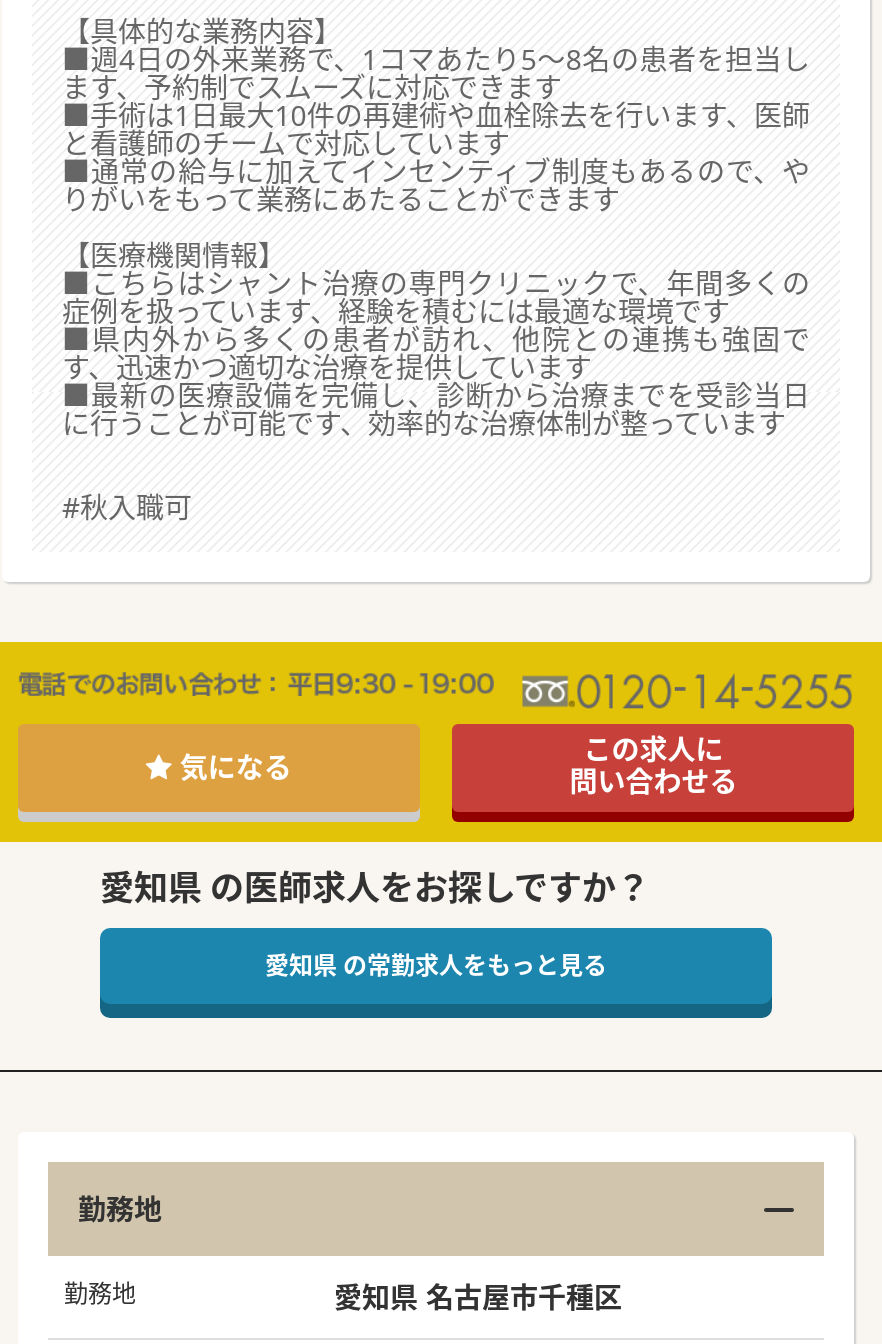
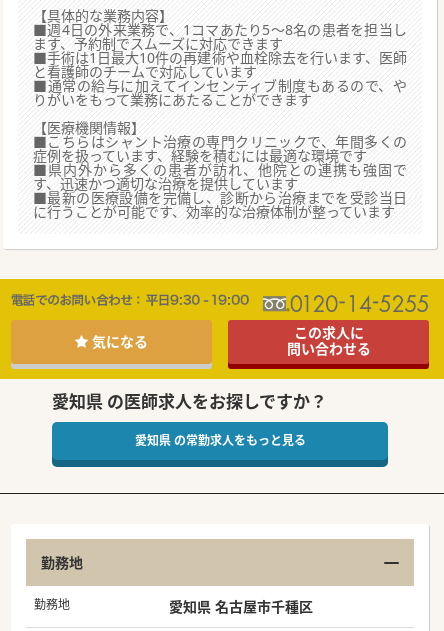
- #秋入職可
